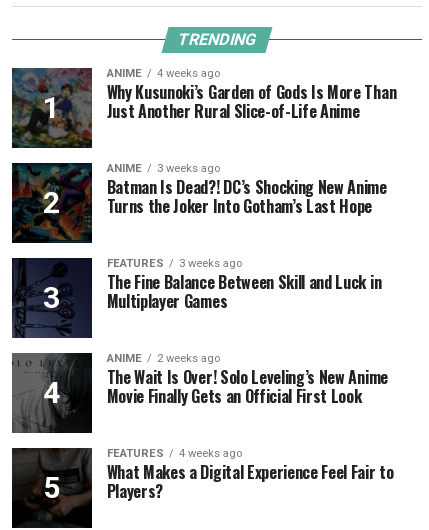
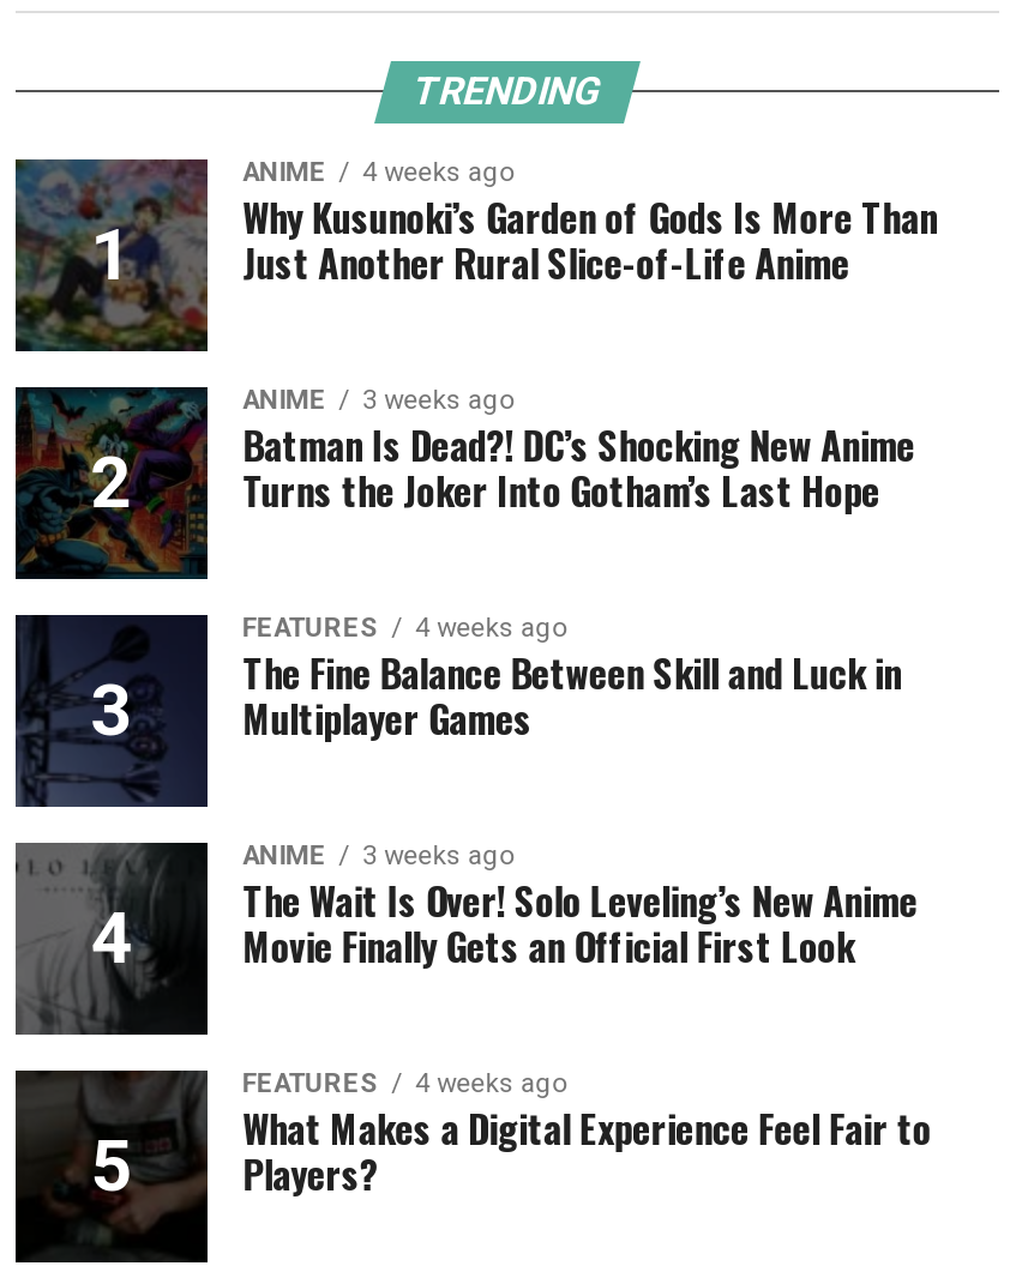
- FEATURES 3 weeks ago
+ FEATURES 4 weeks ago

- ANIME 2 weeks ago
+ ANIME 3 weeks ago
